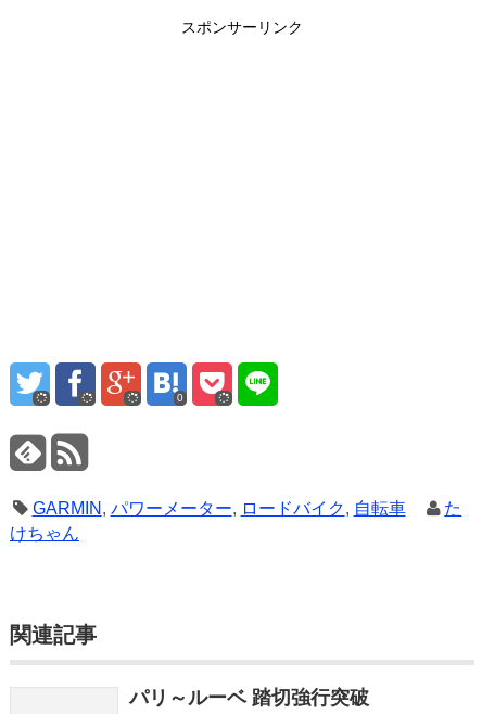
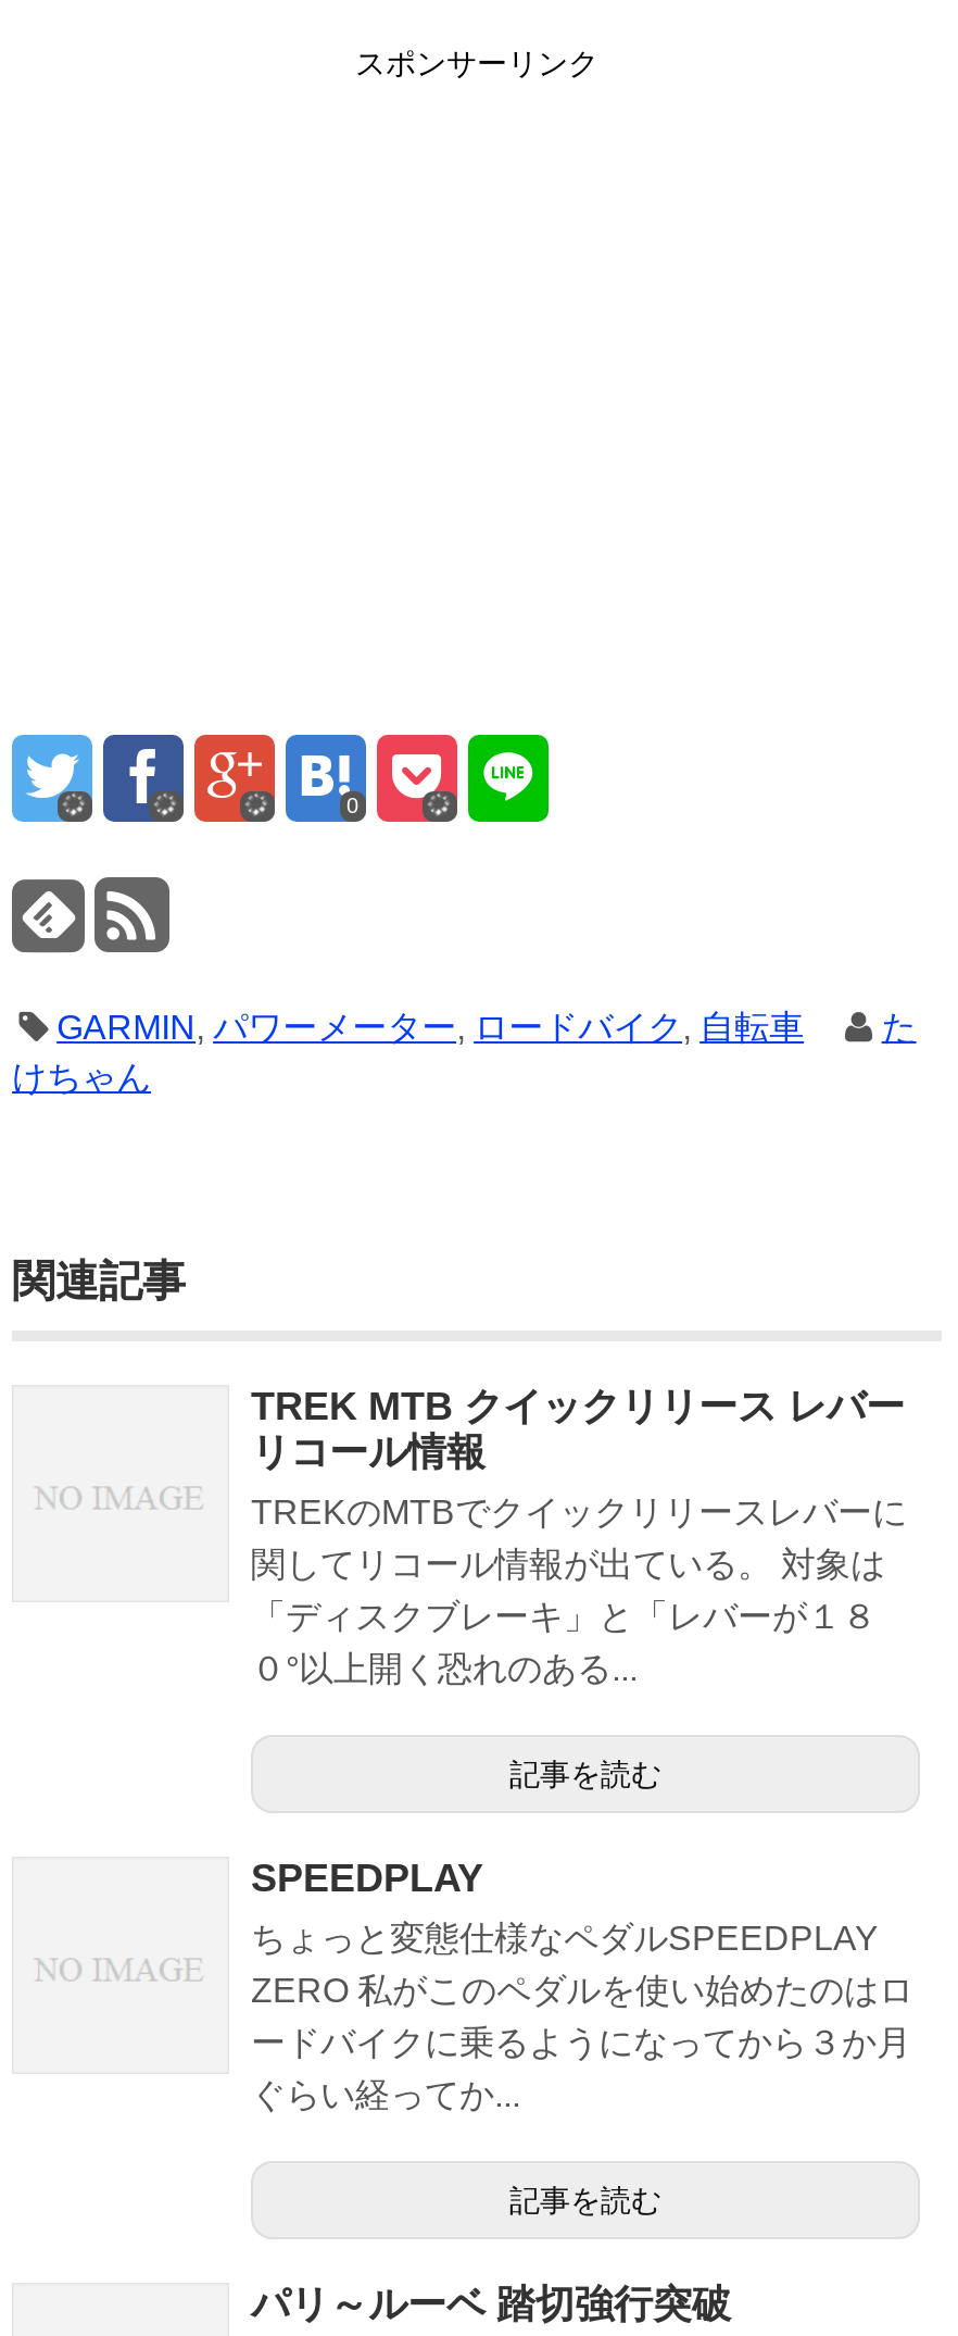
+ TREK MTB クイックリリース レバー
+ リコール情報
+ TREKのMTBでクイックリリースレバーに
+ 関してリコール情報が出ている。 対象は
+ 「ディスクブレーキ」と「レバーが１８
+ ０°以上開く恐れのある...
+ 記事を読む
+ SPEEDPLAY
+ ちょっと変態仕様なペダルSPEEDPLAY
+ ZERO 私がこのペダルを使い始めたのはロ
+ ードバイクに乗るようになってから３か月
+ ぐらい経ってか...
+ 記事を読む
